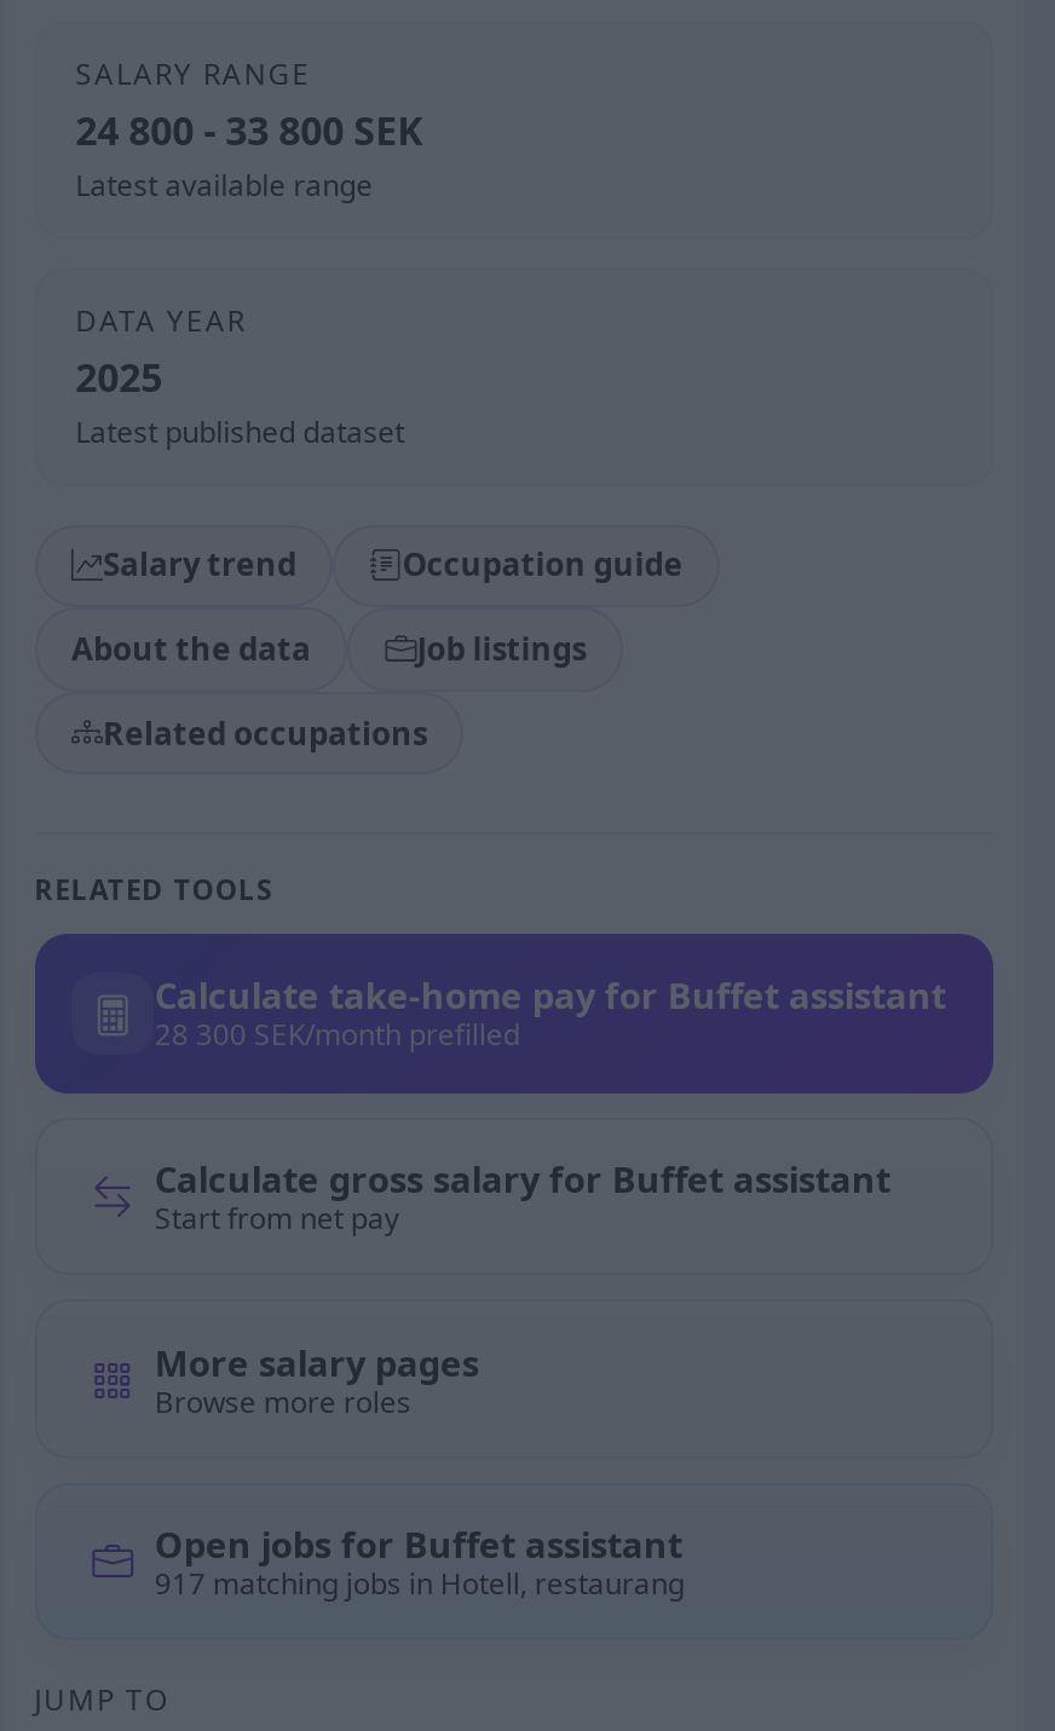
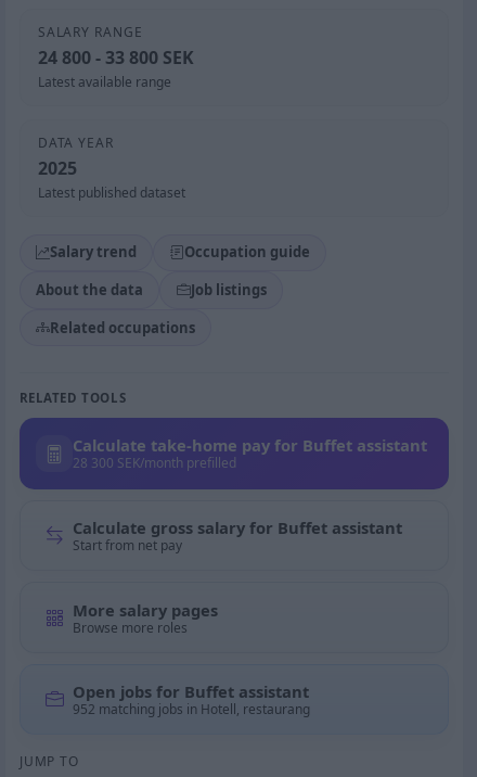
- 917 matching jobs in Hotell, restaurang
+ 952 matching jobs in Hotell, restaurang
